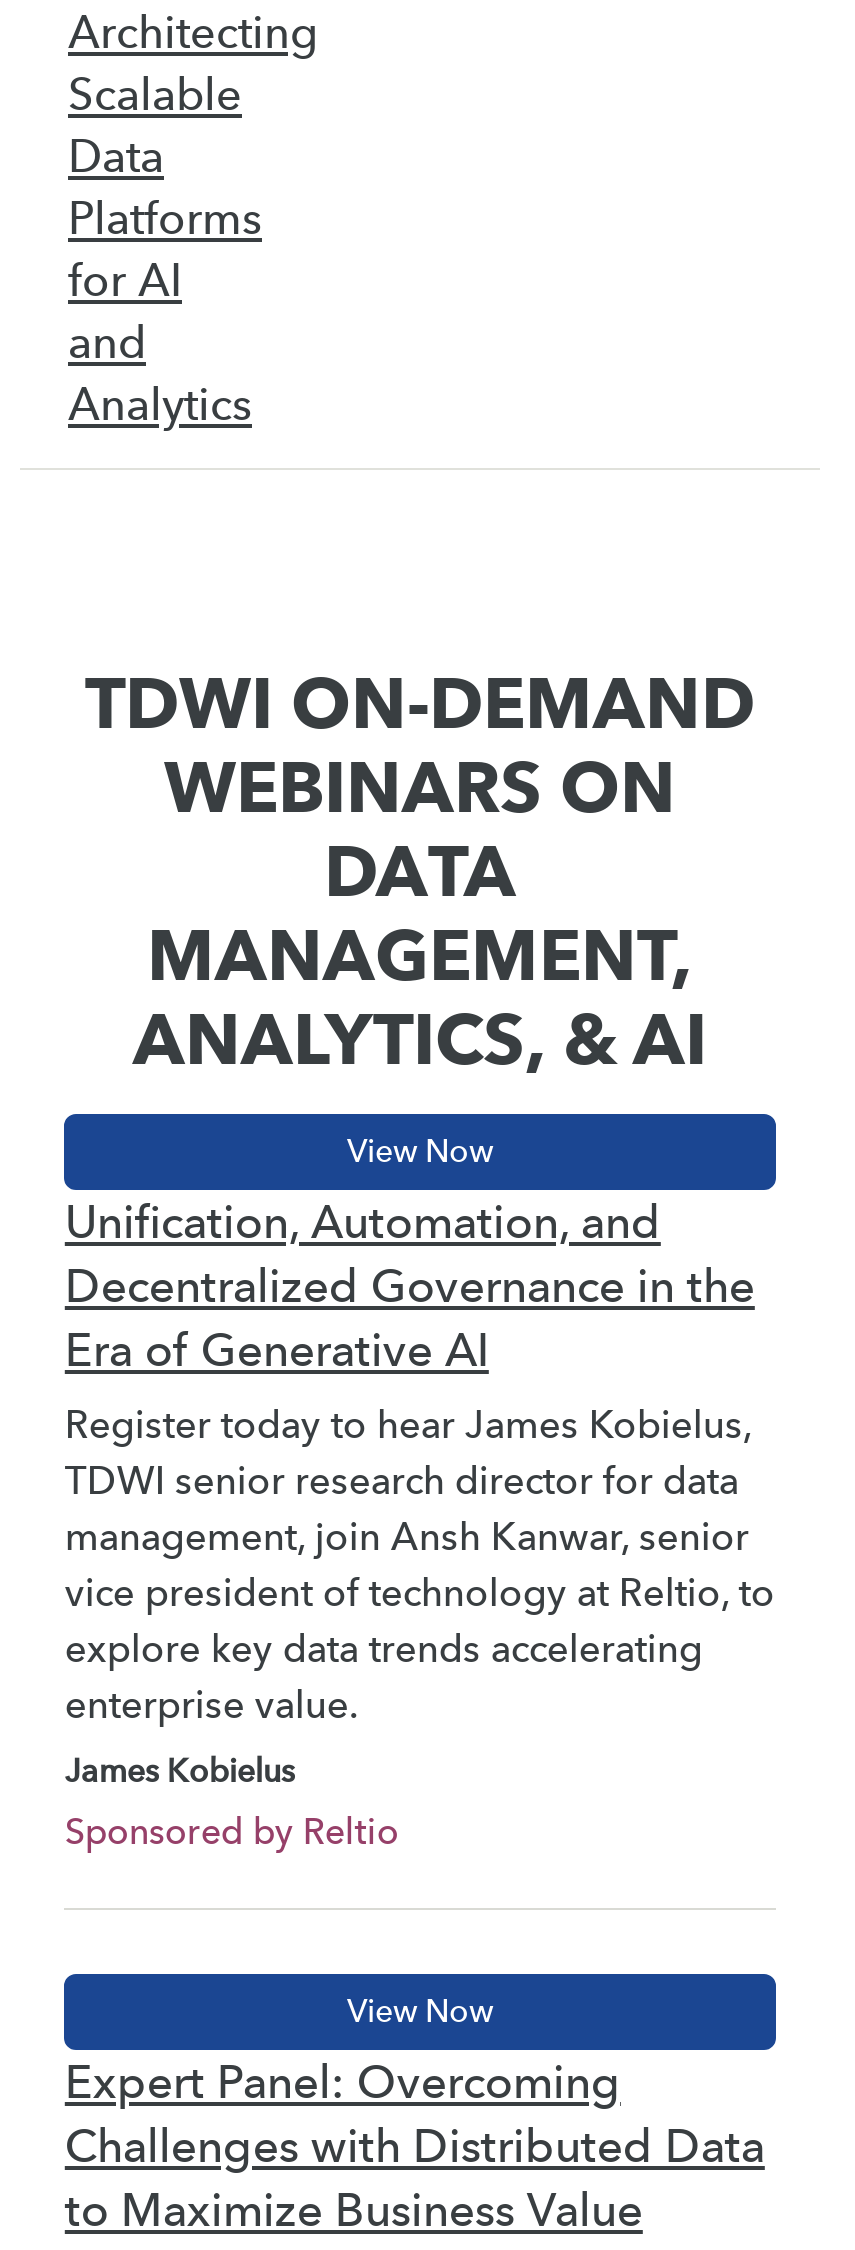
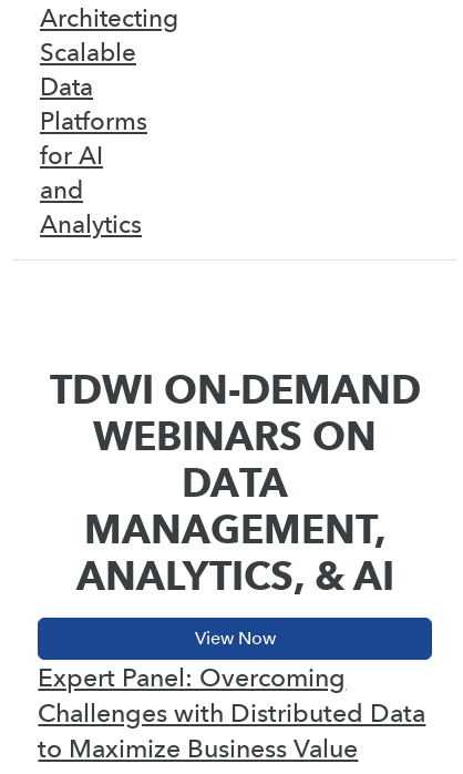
- Unification, Automation, and
- Decentralized Governance in the
- Era of Generative AI
- Register today to hear James Kobielus,
- TDWI senior research director for data
- management, join Ansh Kanwar, senior
- vice president of technology at Reltio, to
- explore key data trends accelerating
- enterprise value.
- James Kobielus
- Sponsored by Reltio
